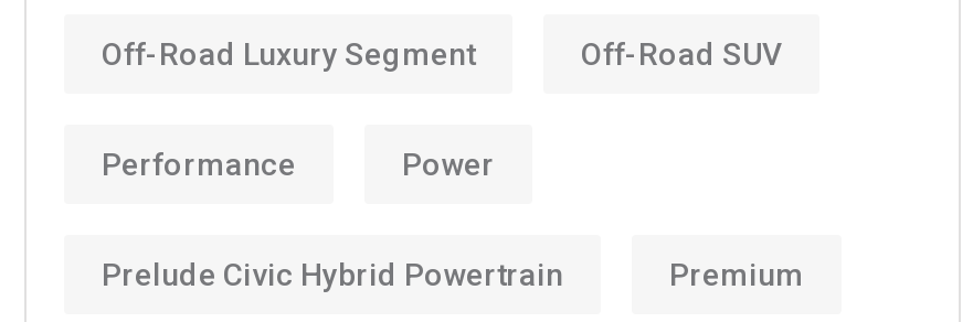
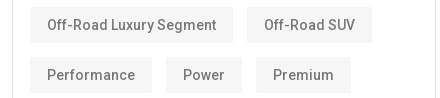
- Prelude Civic Hybrid Powertrain
